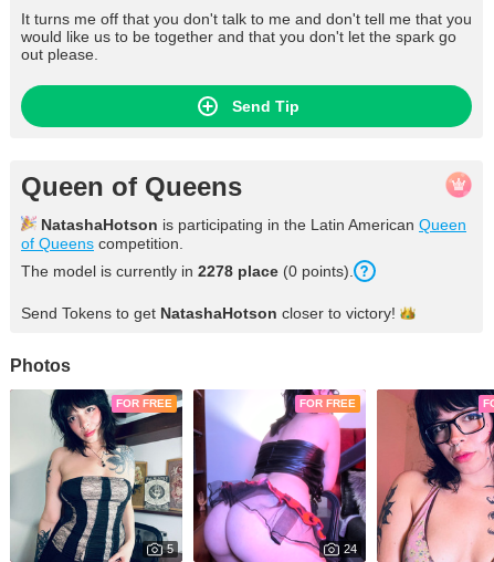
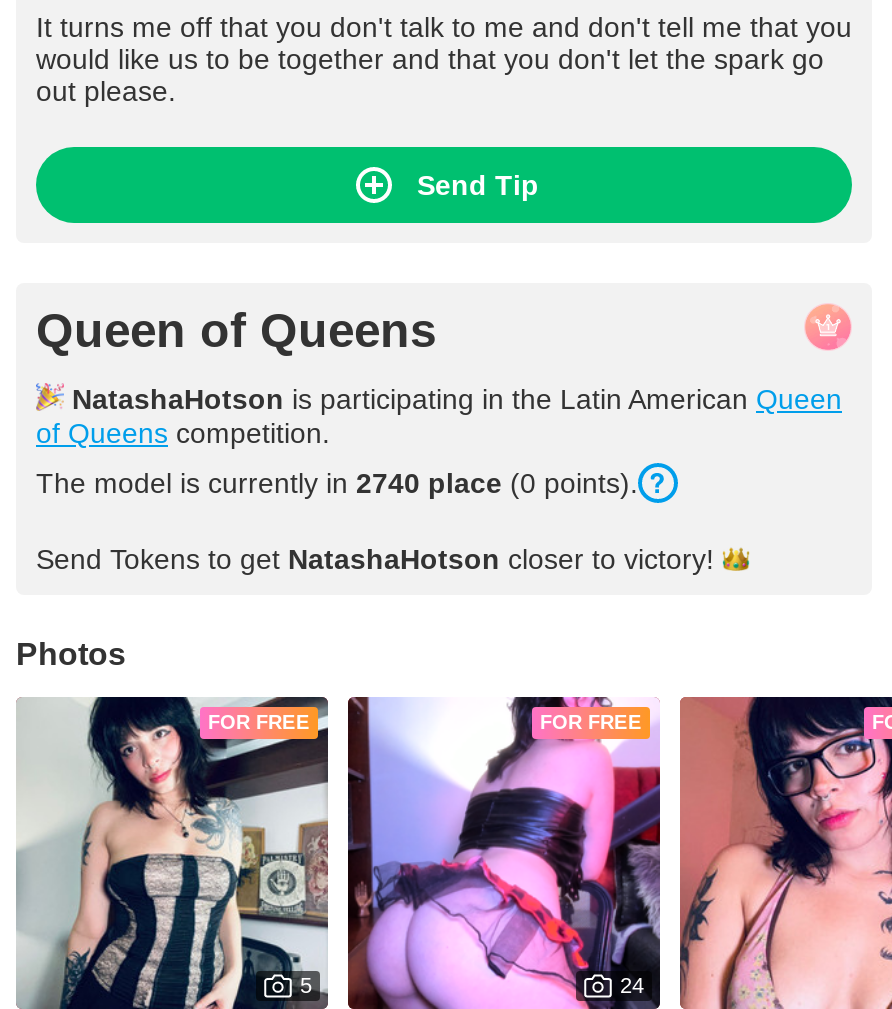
- The model is currently in 2278 place (0 points).
+ The model is currently in 2740 place (0 points).
